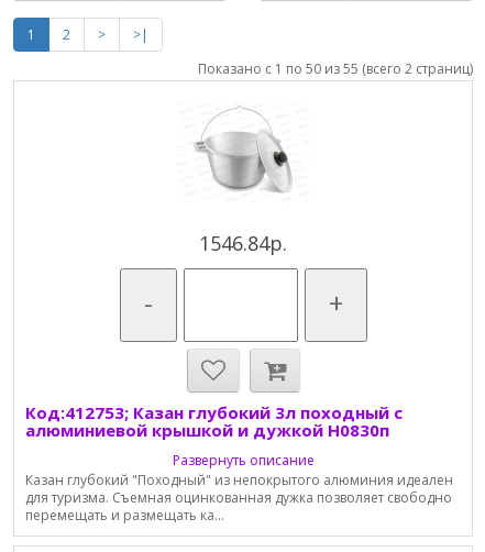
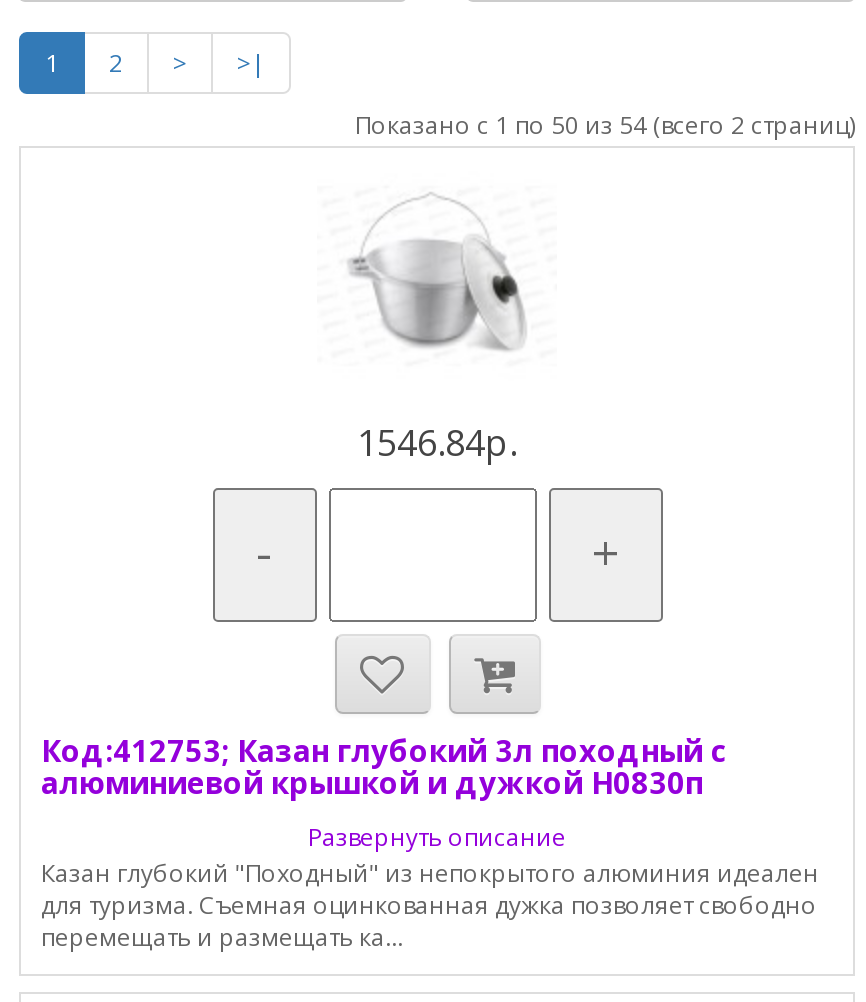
- Показано с 1 по 50 из 55 (всего 2 страниц)
+ Показано с 1 по 50 из 54 (всего 2 страниц)
